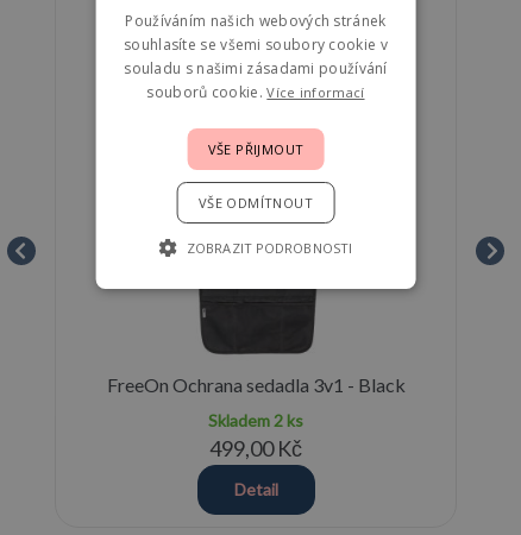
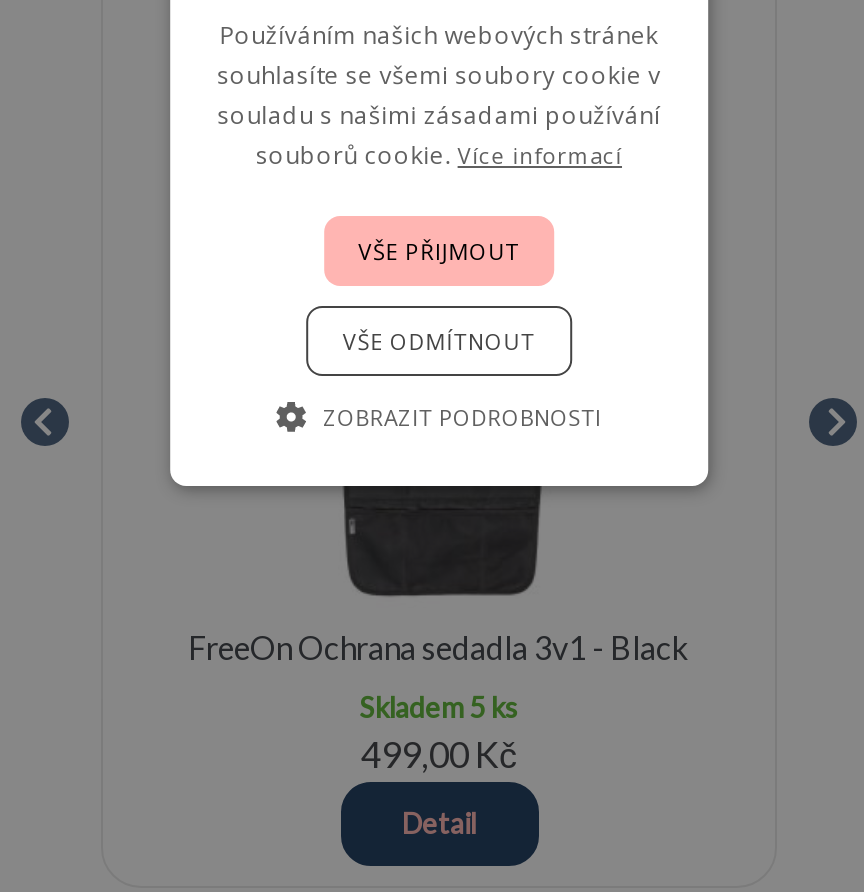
- Skladem 2 ks
+ Skladem 5 ks
